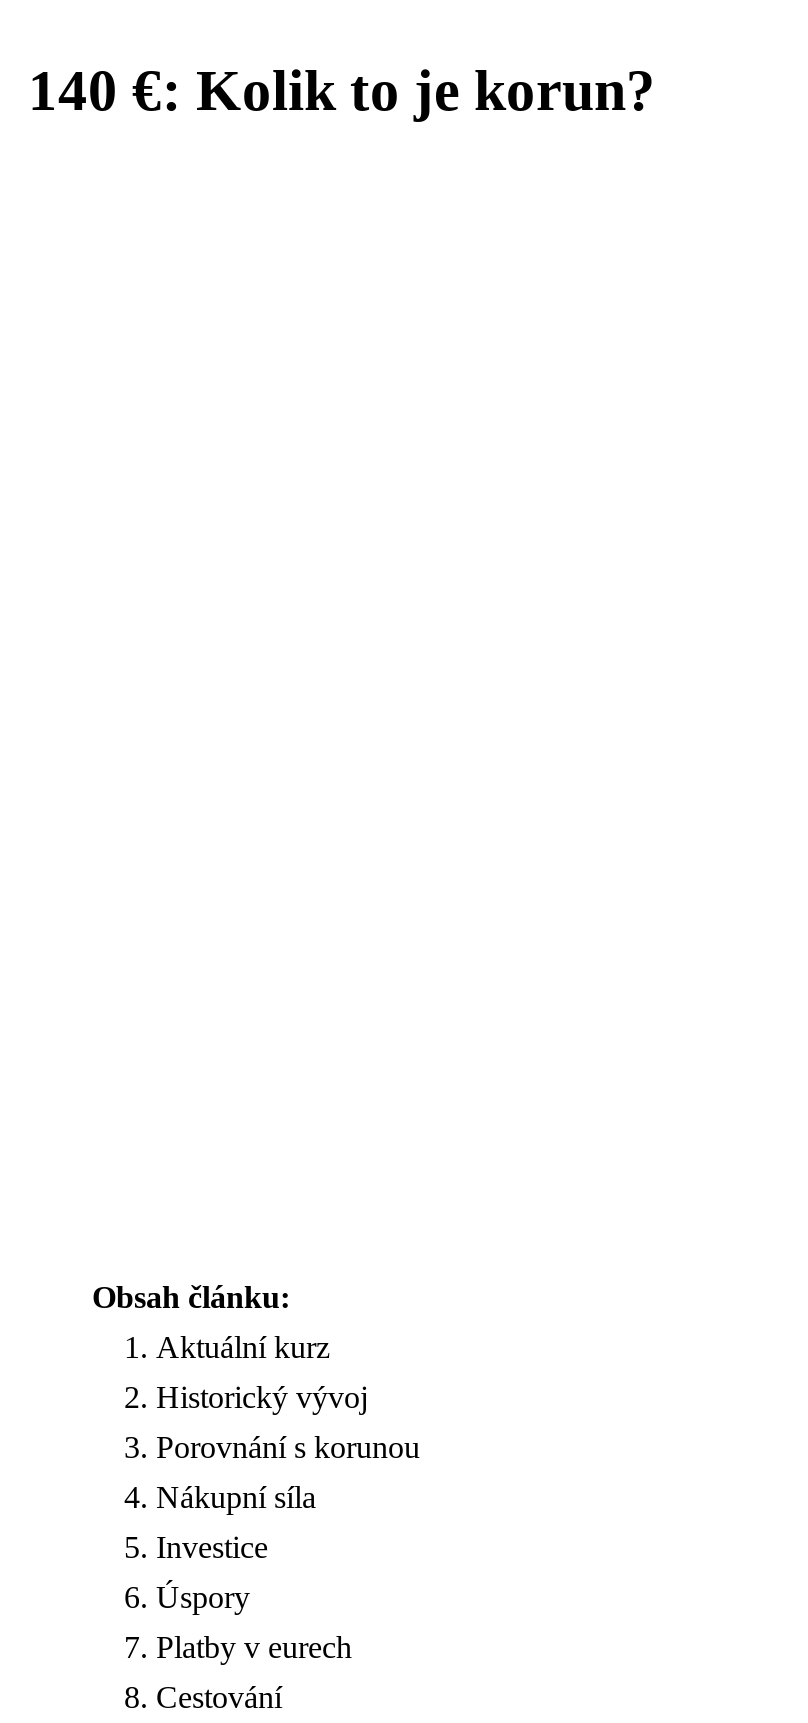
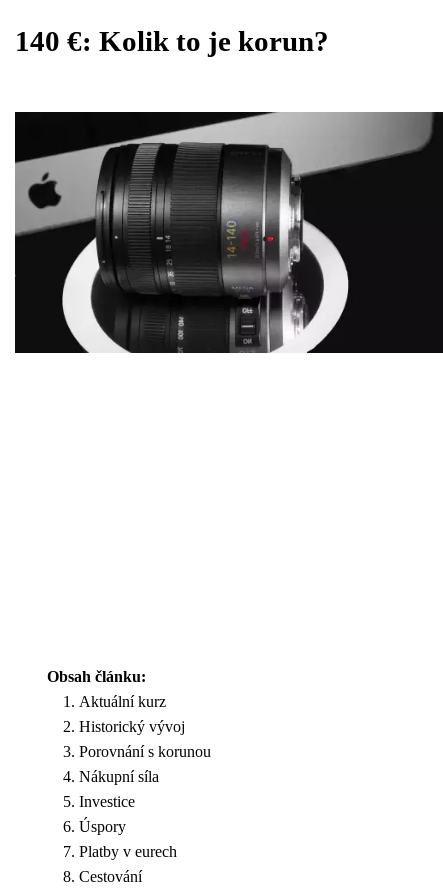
+ [image]
